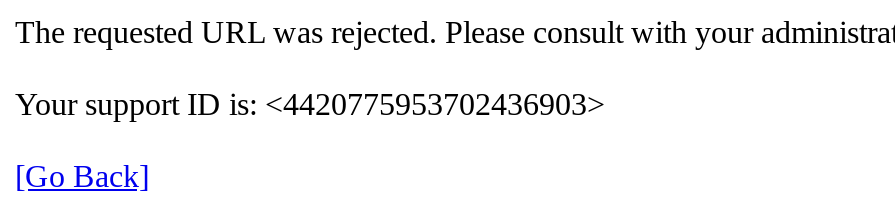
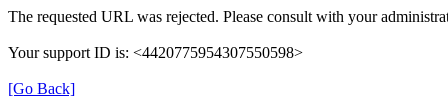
- Your support ID is: <4420775953702436903>
+ Your support ID is: <4420775954307550598>
